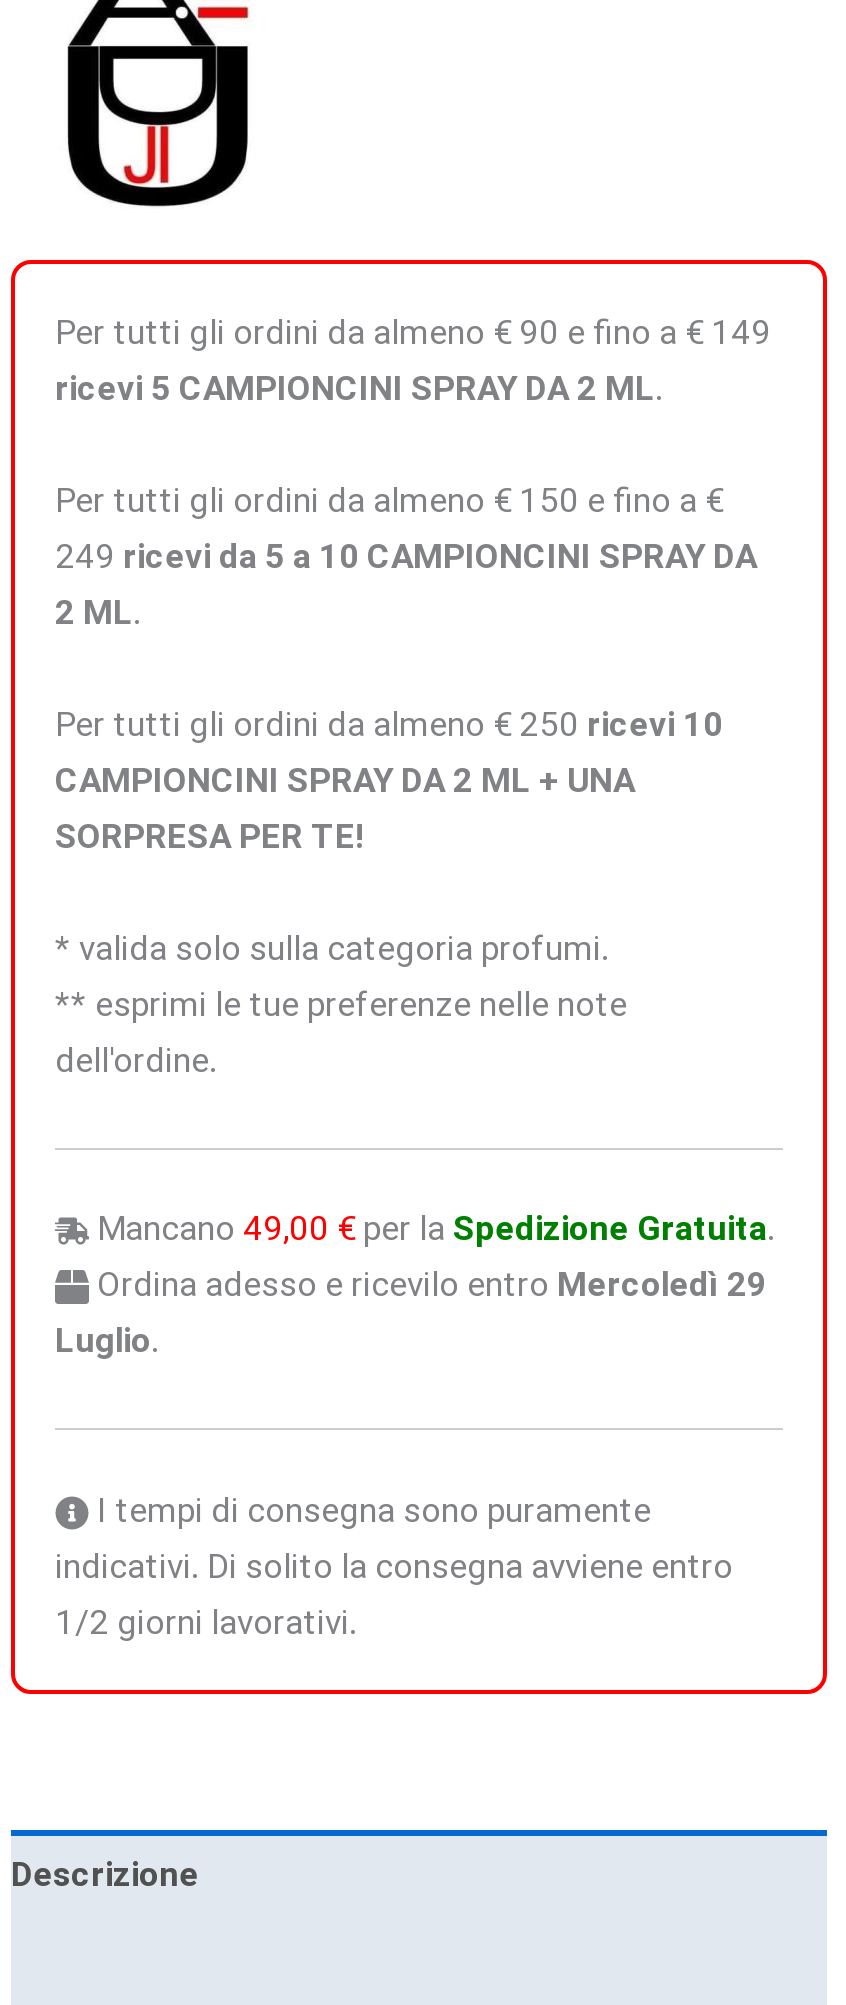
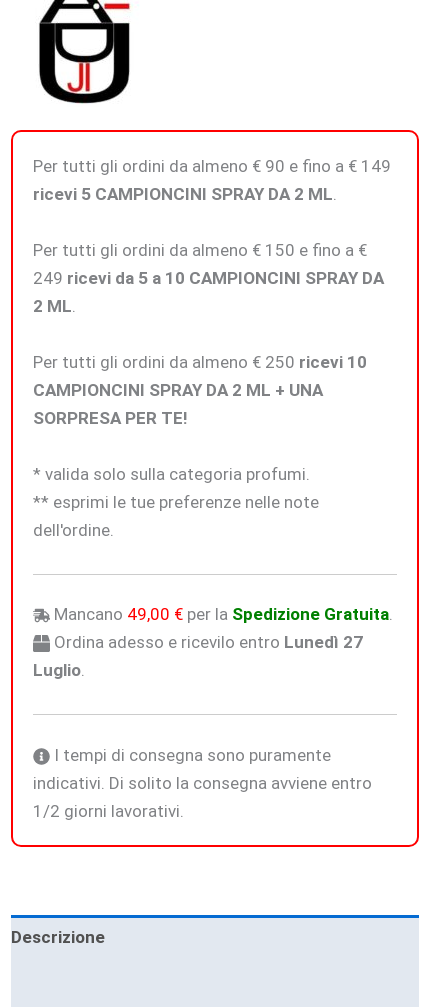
- Ordina adesso e ricevilo entro Mercoledì 29
+ Ordina adesso e ricevilo entro Lunedì 27
